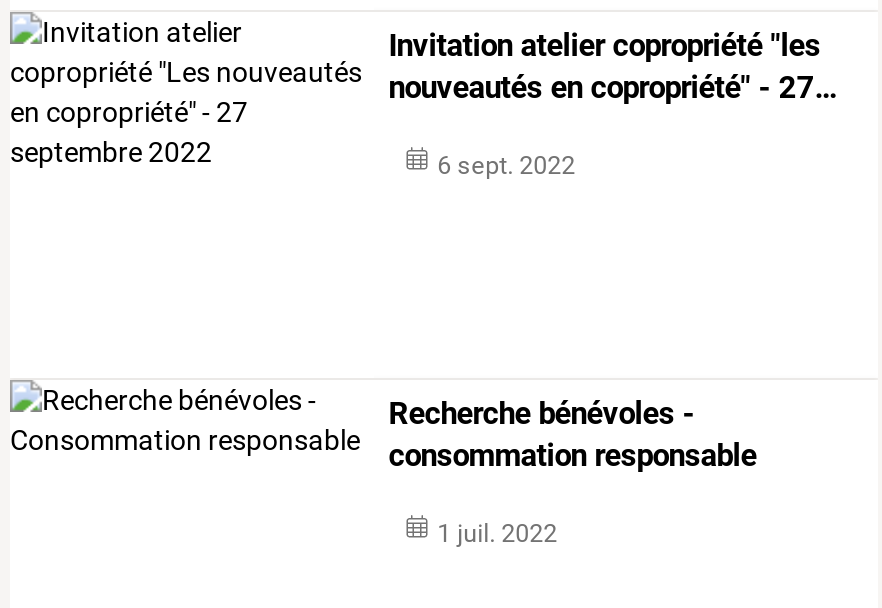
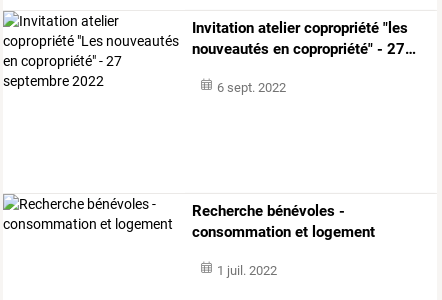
- consommation responsable
+ consommation et logement
